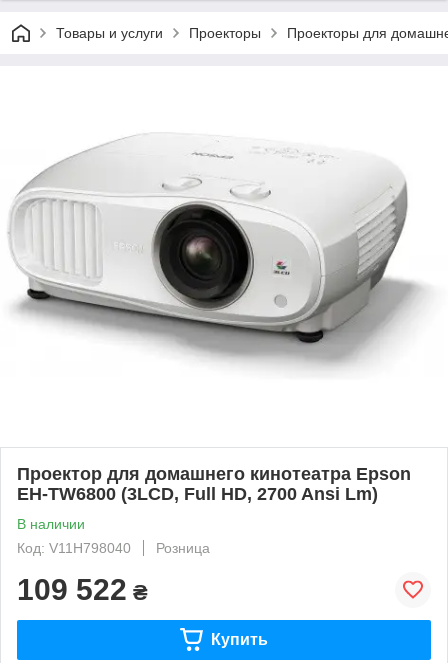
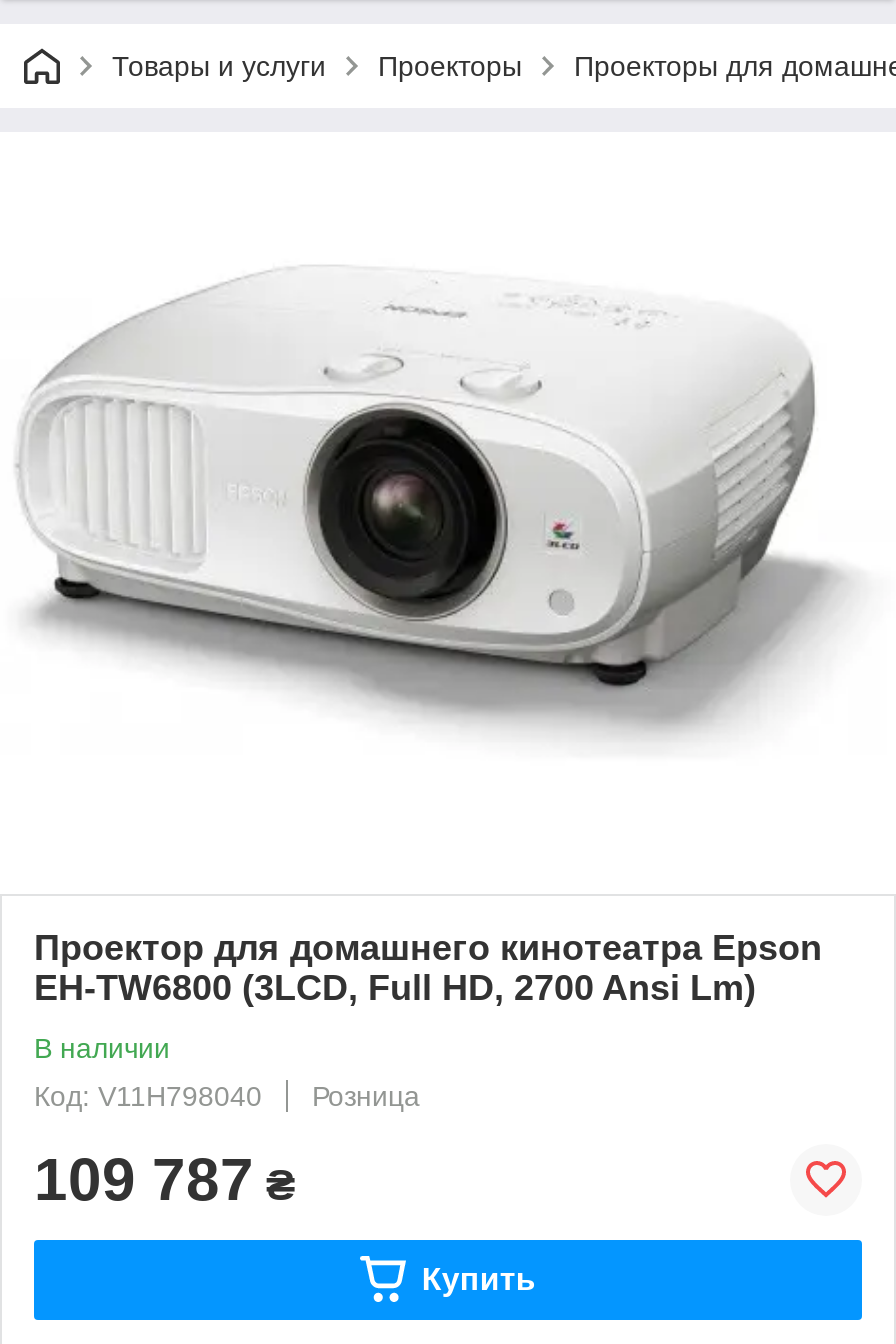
- 109 522 ₴
+ 109 787 ₴
